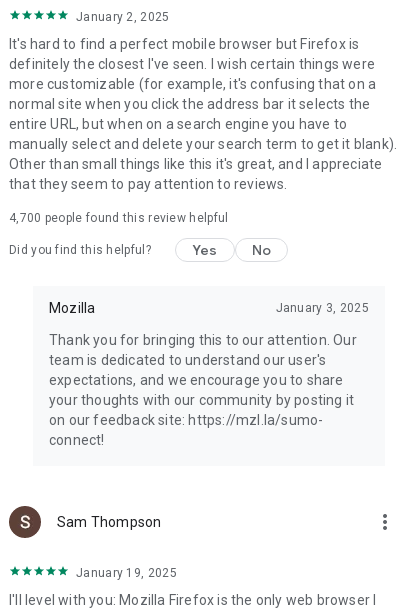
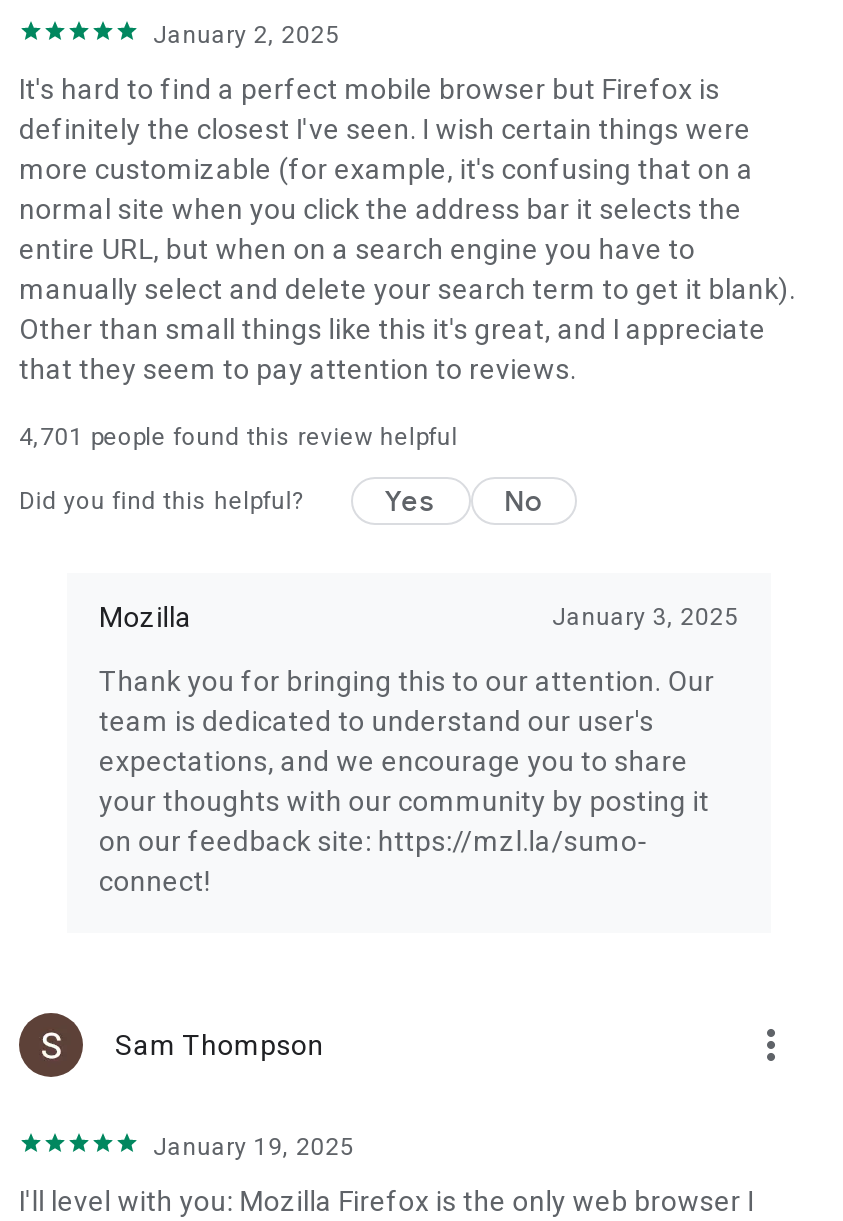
- 4,700 people found this review helpful
+ 4,701 people found this review helpful
